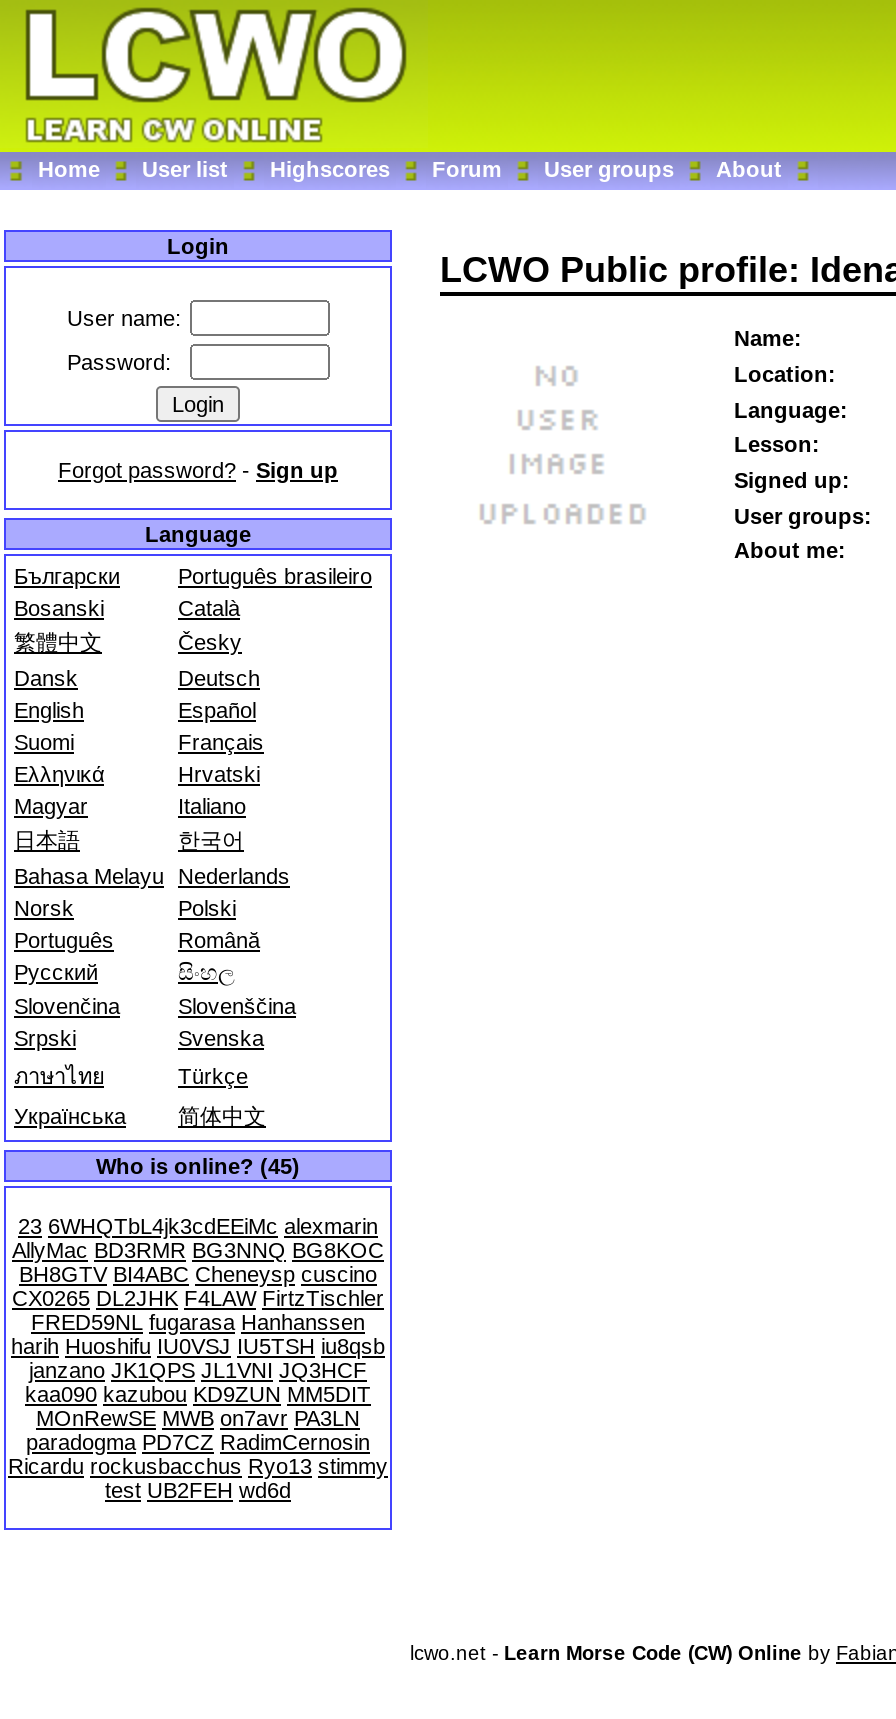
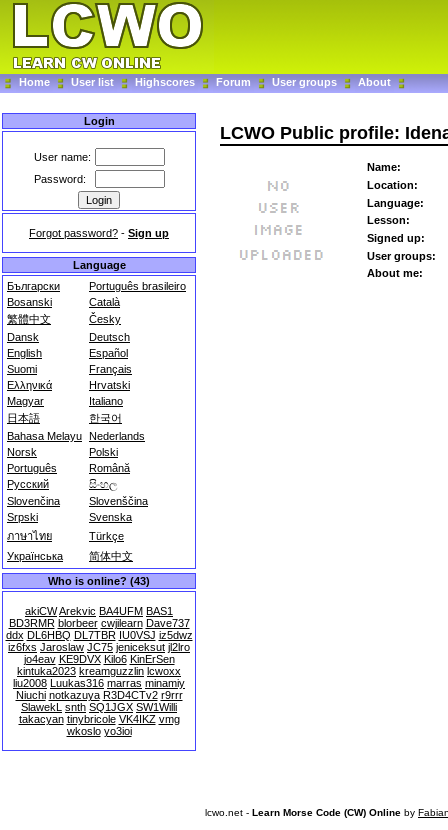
- Who is online? (45)
+ Who is online? (43)

- 23 6WHQTbL4jk3cdEEiMc alexmarin
- AllyMac BD3RMR BG3NNQ BG8KOC
- BH8GTV BI4ABC Cheneysp cuscino
- CX0265 DL2JHK F4LAW FirtzTischler
- FRED59NL fugarasa Hanhanssen
- harih Huoshifu IU0VSJ IU5TSH iu8qsb
- janzano JK1QPS JL1VNI JQ3HCF
- kaa090 kazubou KD9ZUN MM5DIT
- MOnRewSE MWB on7avr PA3LN
- paradogma PD7CZ RadimCernosin
- Ricardu rockusbacchus Ryo13 stimmy
- test UB2FEH wd6d
+ akiCW Arekvic BA4UFM BAS1
+ BD3RMR blorbeer cwjilearn Dave737
+ ddx DL6HBQ DL7TBR IU0VSJ iz5dwz
+ iz6fxs Jaroslaw JC75 jeniceksut jl2lro
+ jo4eav KE9DVX Kilo6 KinErSen
+ kintuka2023 kreamguzzlin lcwoxx
+ liu2008 Luukas316 marras minamiy
+ Niuchi notkazuya R3D4CTv2 r9rrr
+ SlawekL snth SQ1JGX SW1Willi
+ takacyan tinybricole VK4IKZ vmg
+ wkoslo yo3ioi
